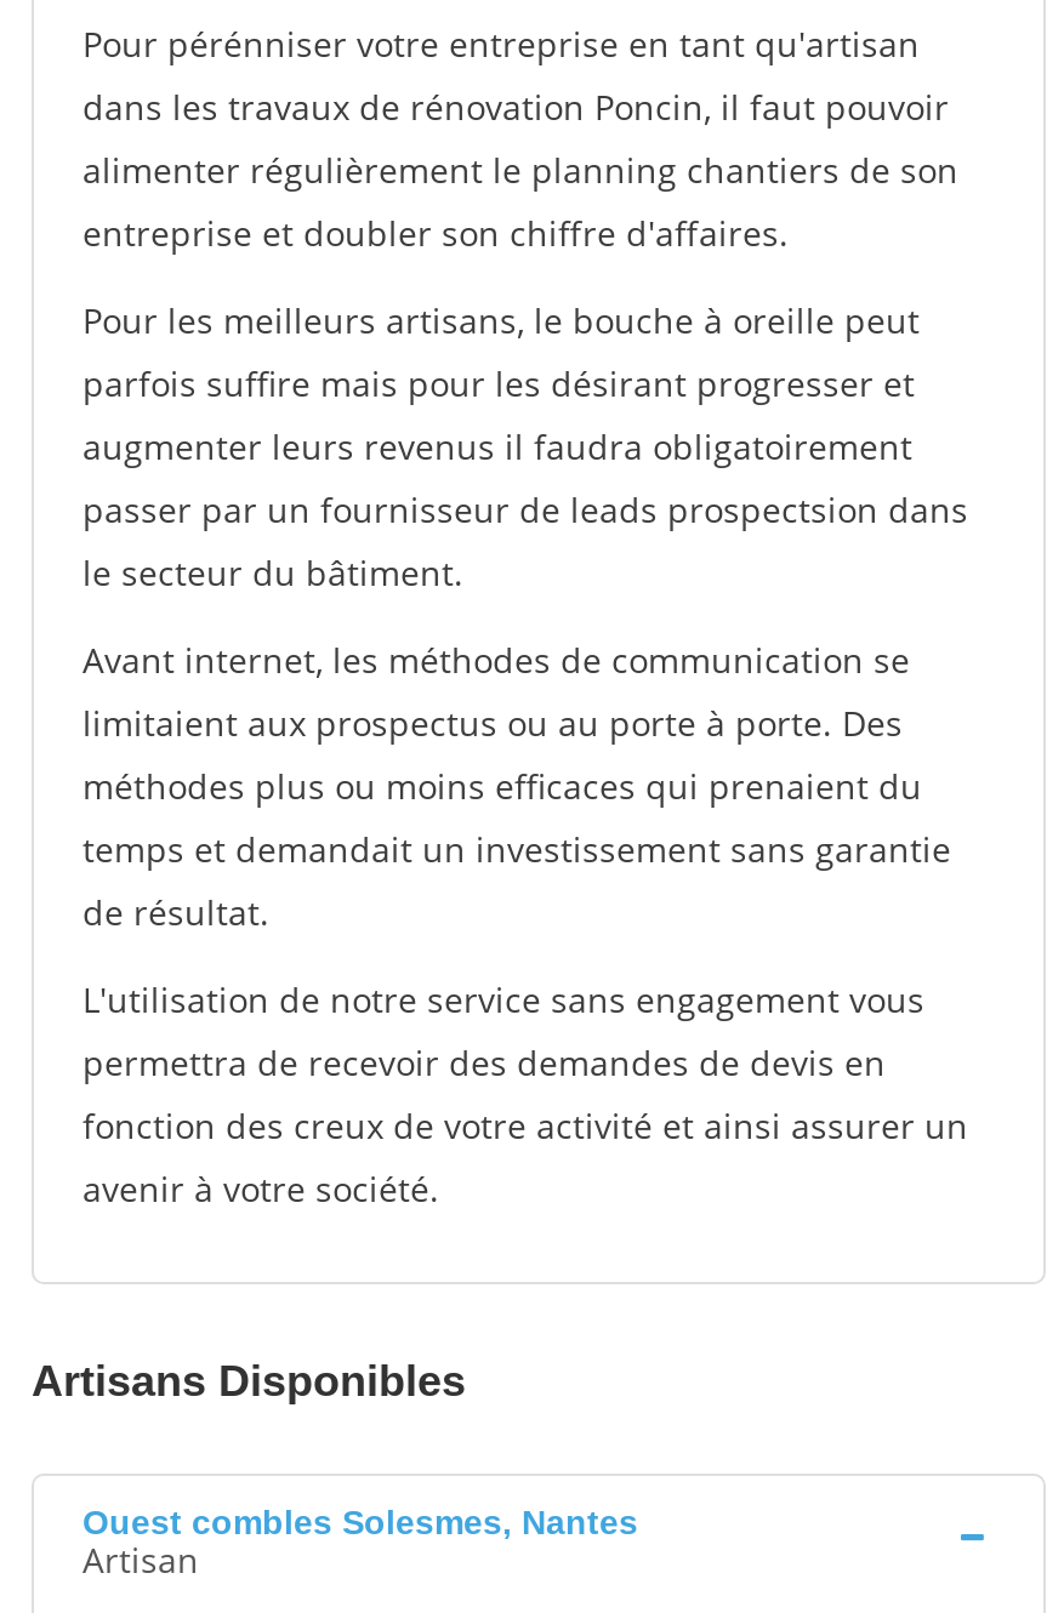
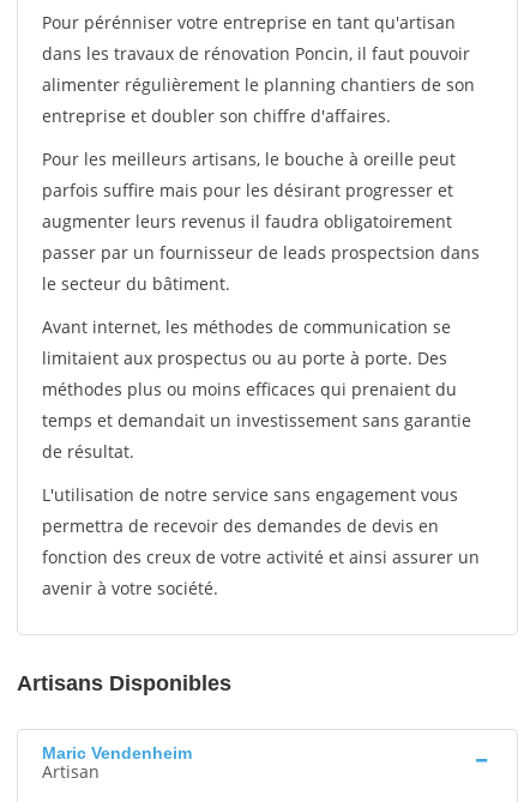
- Ouest combles Solesmes, Nantes
+ Maric Vendenheim
